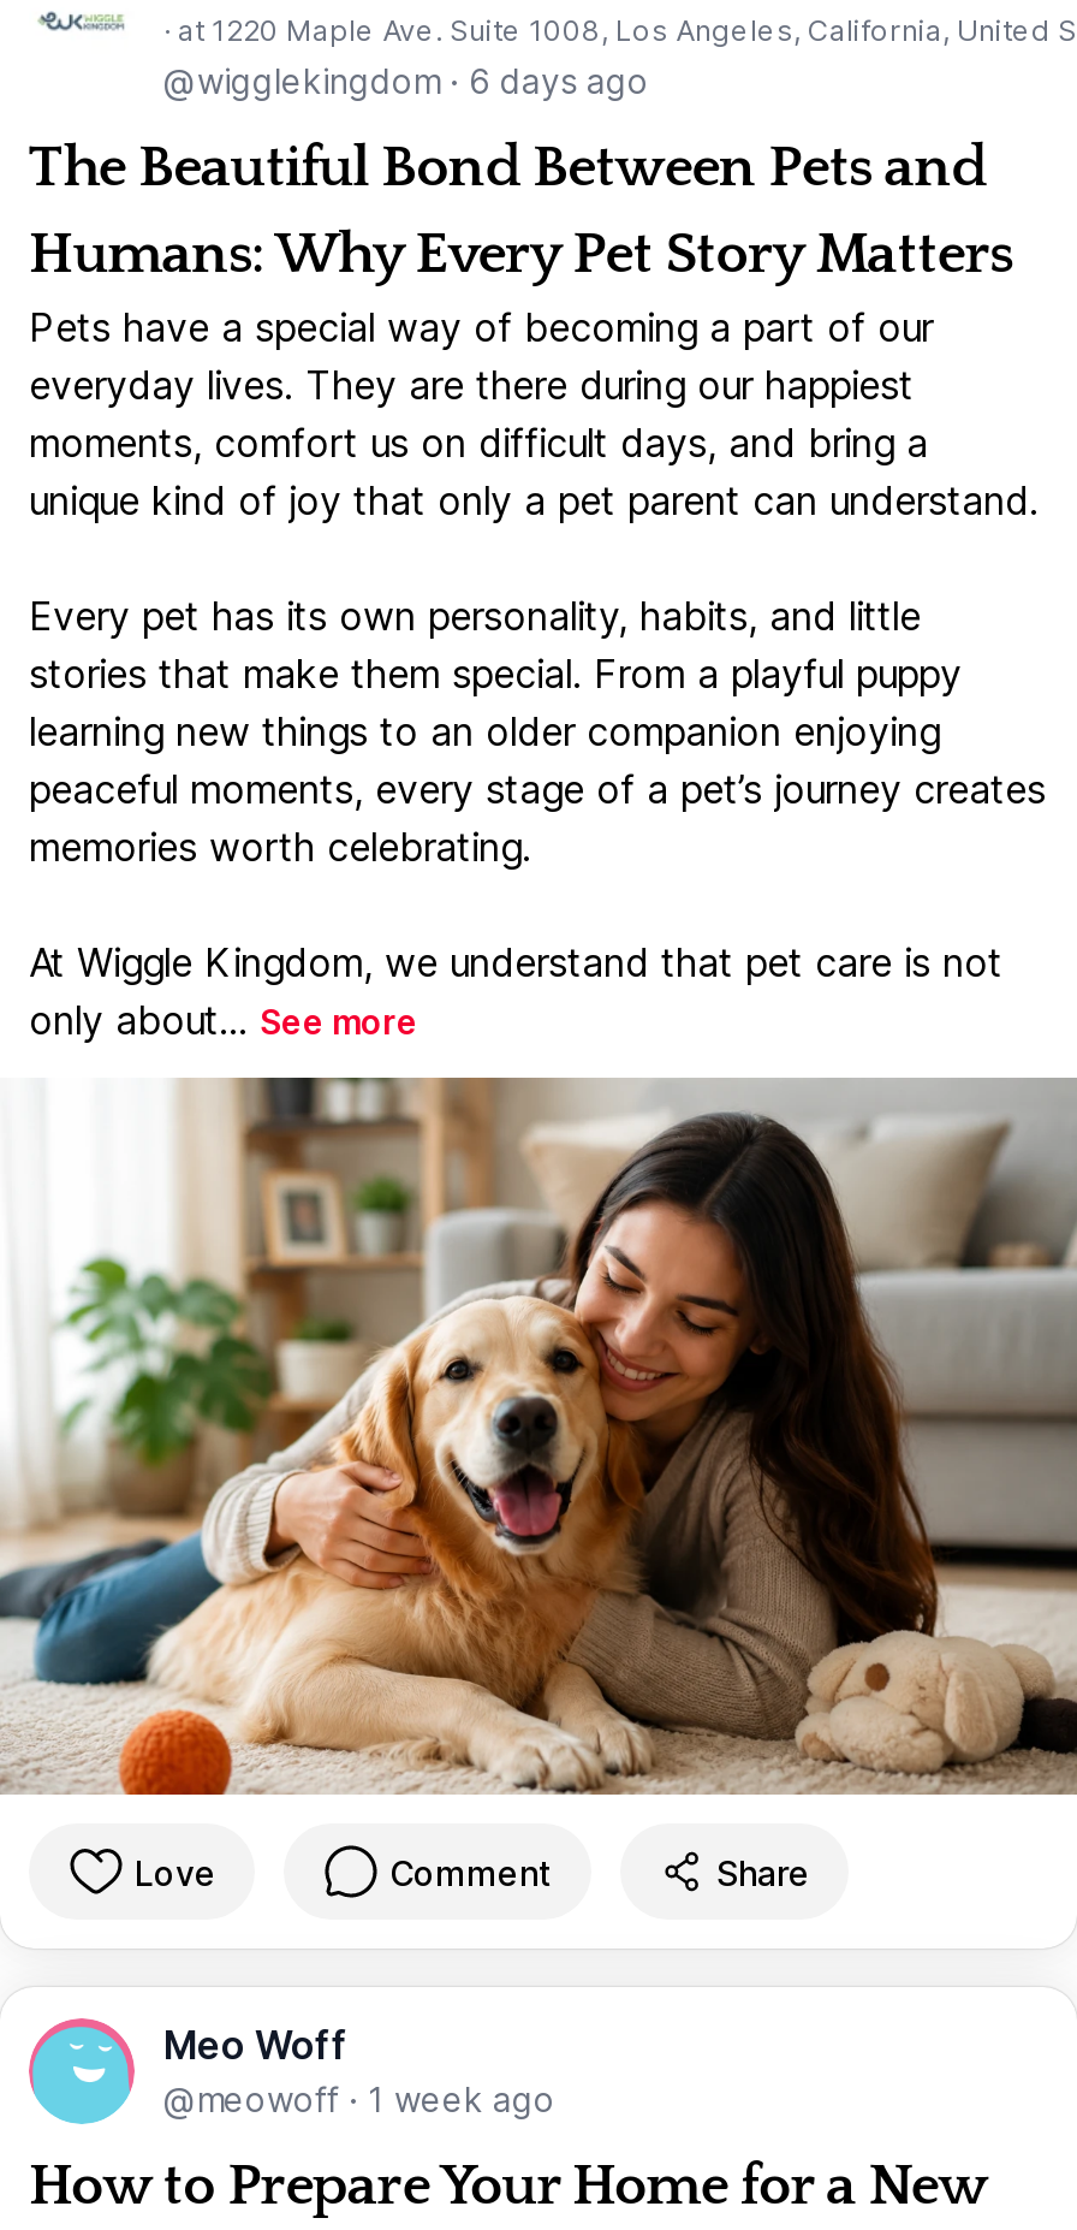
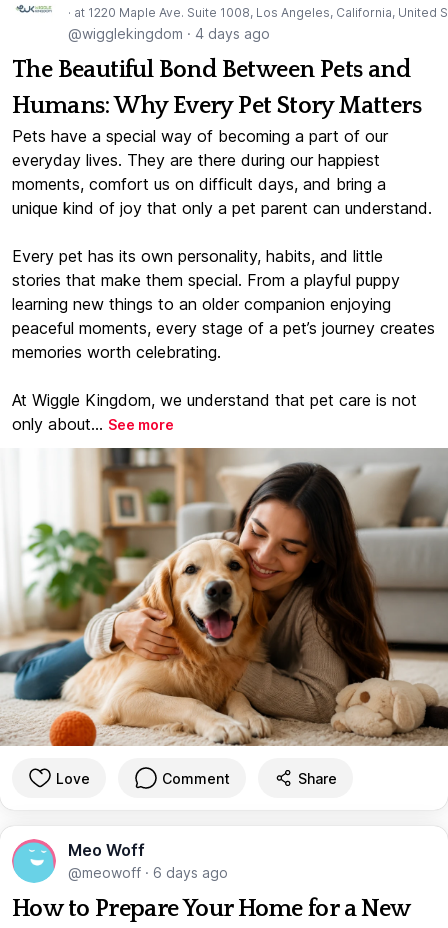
- @wigglekingdom · 6 days ago
+ @wigglekingdom · 4 days ago

- @meowoff · 1 week ago
+ @meowoff · 6 days ago
